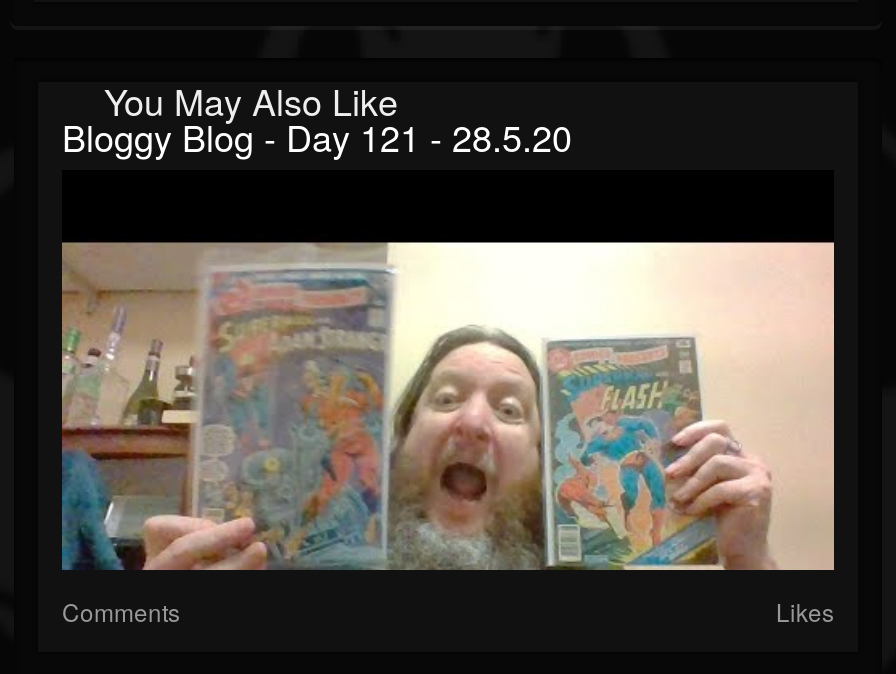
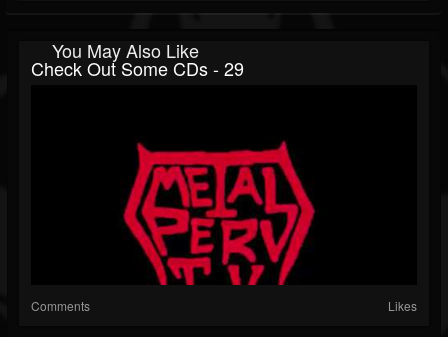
- Bloggy Blog - Day 121 - 28.5.20
+ Check Out Some CDs - 29

- [image]
+ [image]
